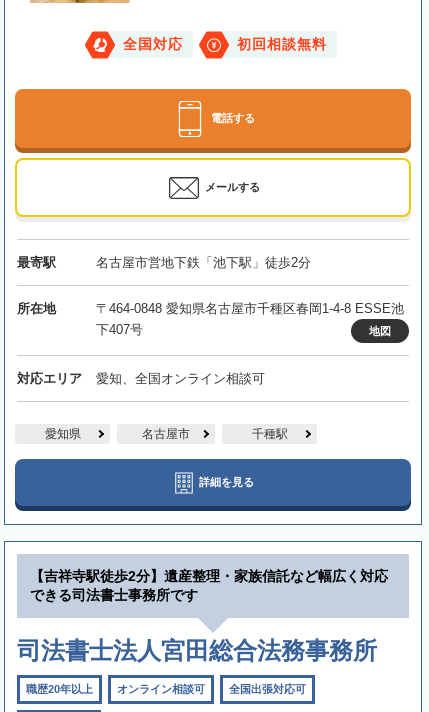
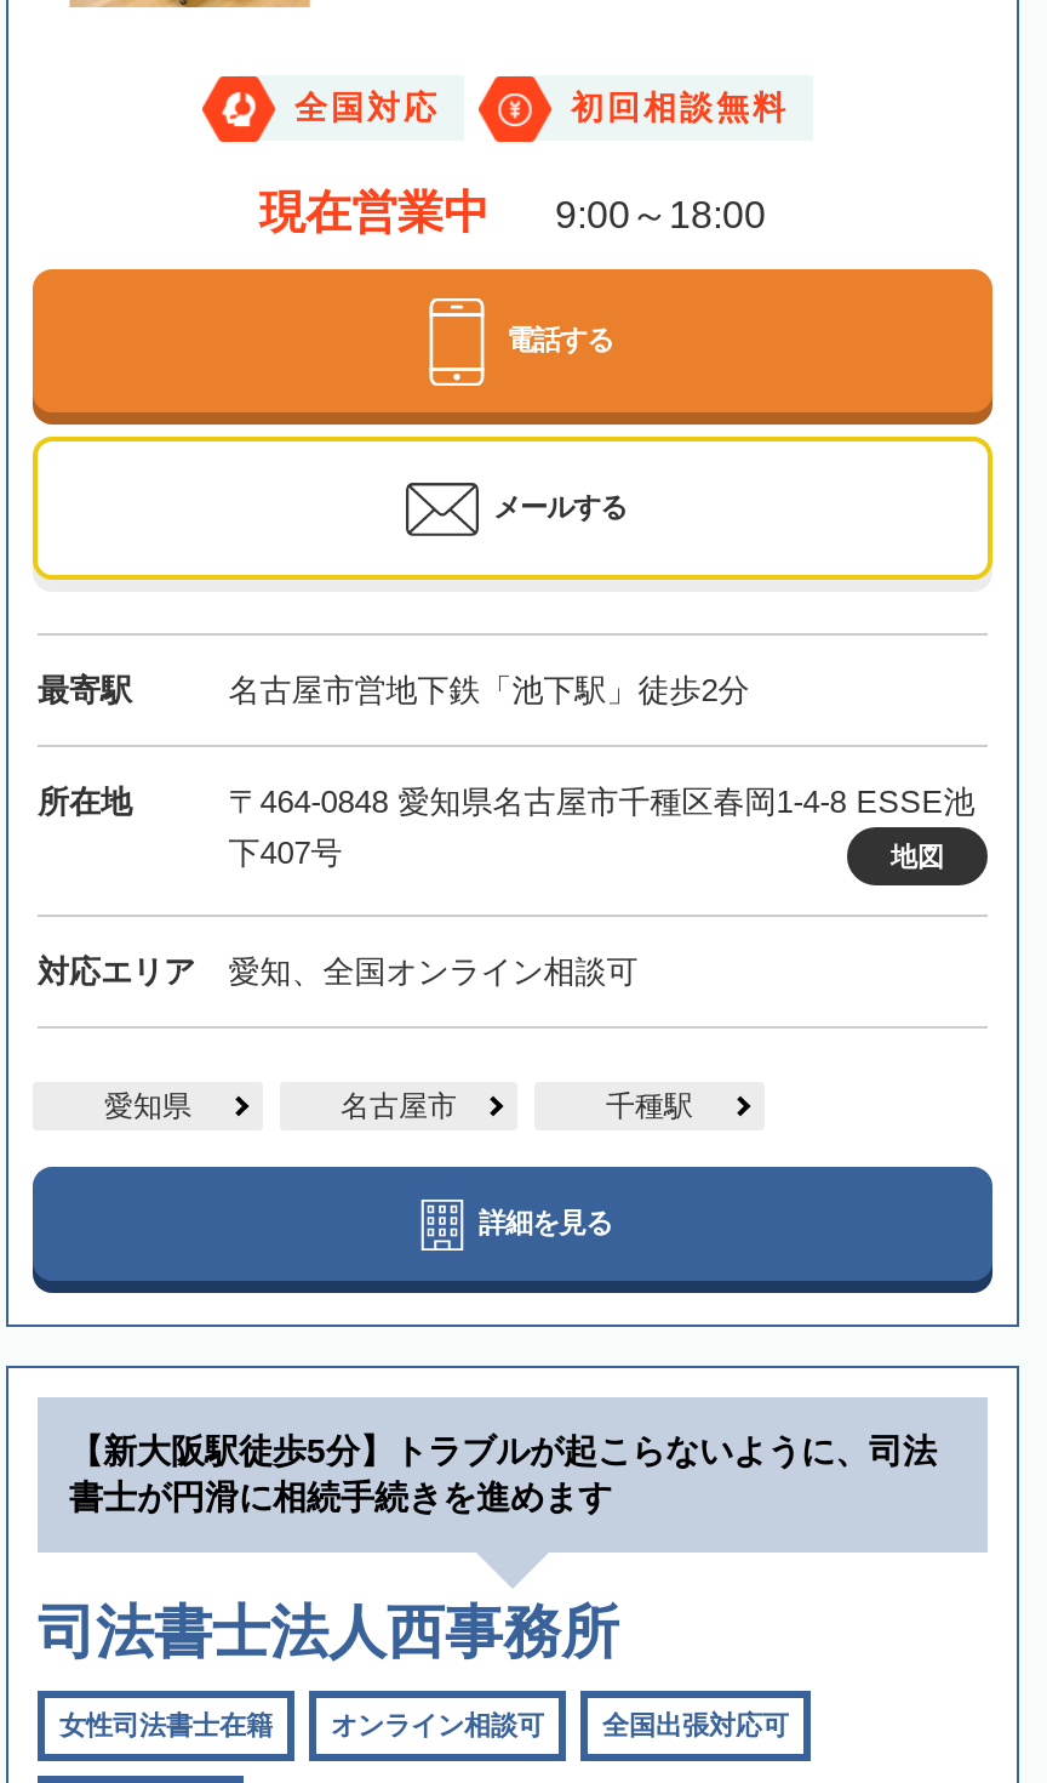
+ 現在営業中
+ 9:00～18:00

- 【吉祥寺駅徒歩2分】遺産整理・家族信託など幅広く対応
- できる司法書士事務所です
+ 【新大阪駅徒歩5分】トラブルが起こらないように、司法
+ 書士が円滑に相続手続きを進めます

- 司法書士法人宮田総合法務事務所
+ 司法書士法人西事務所

- 職歴20年以上
+ 女性司法書士在籍
